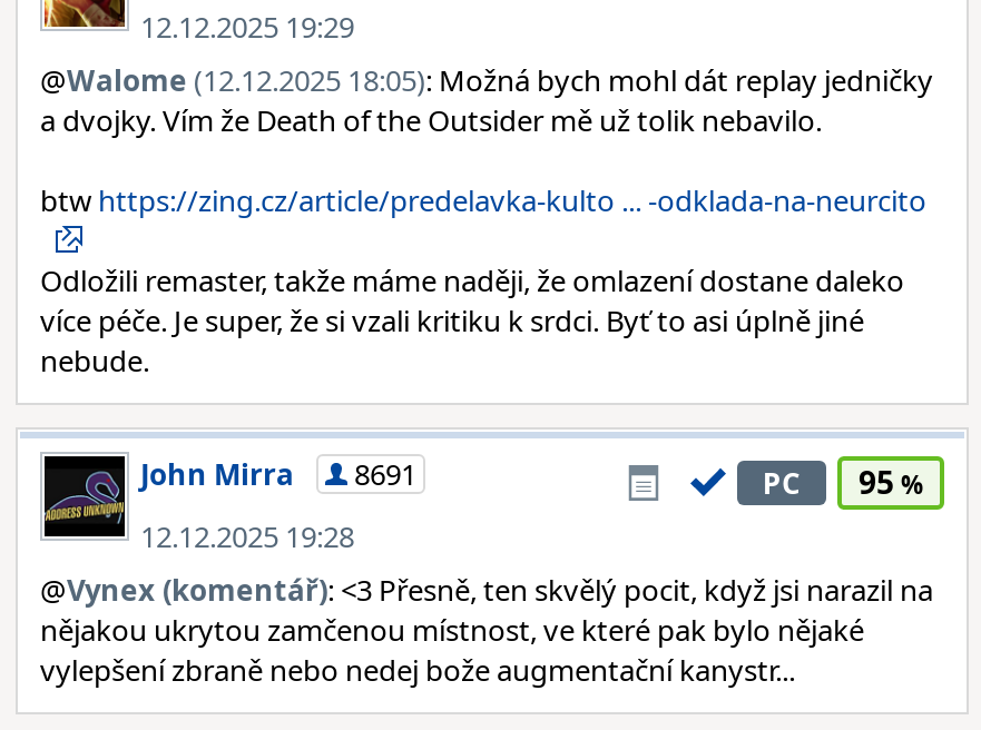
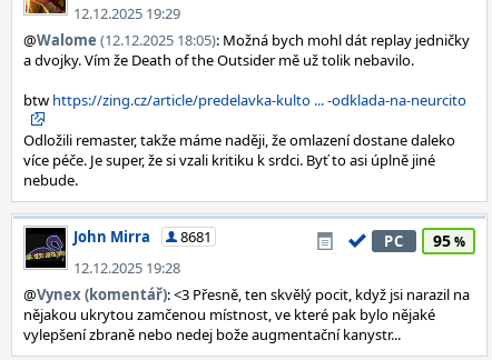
- John Mirra 8691
+ John Mirra 8681
